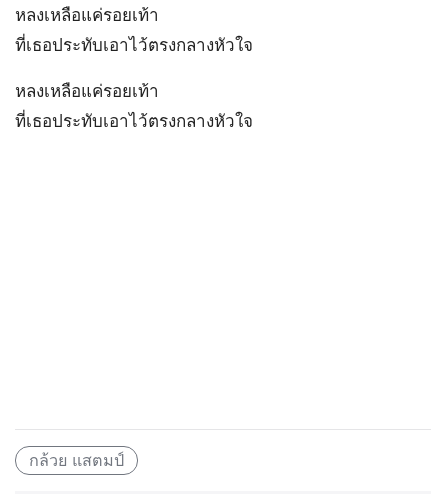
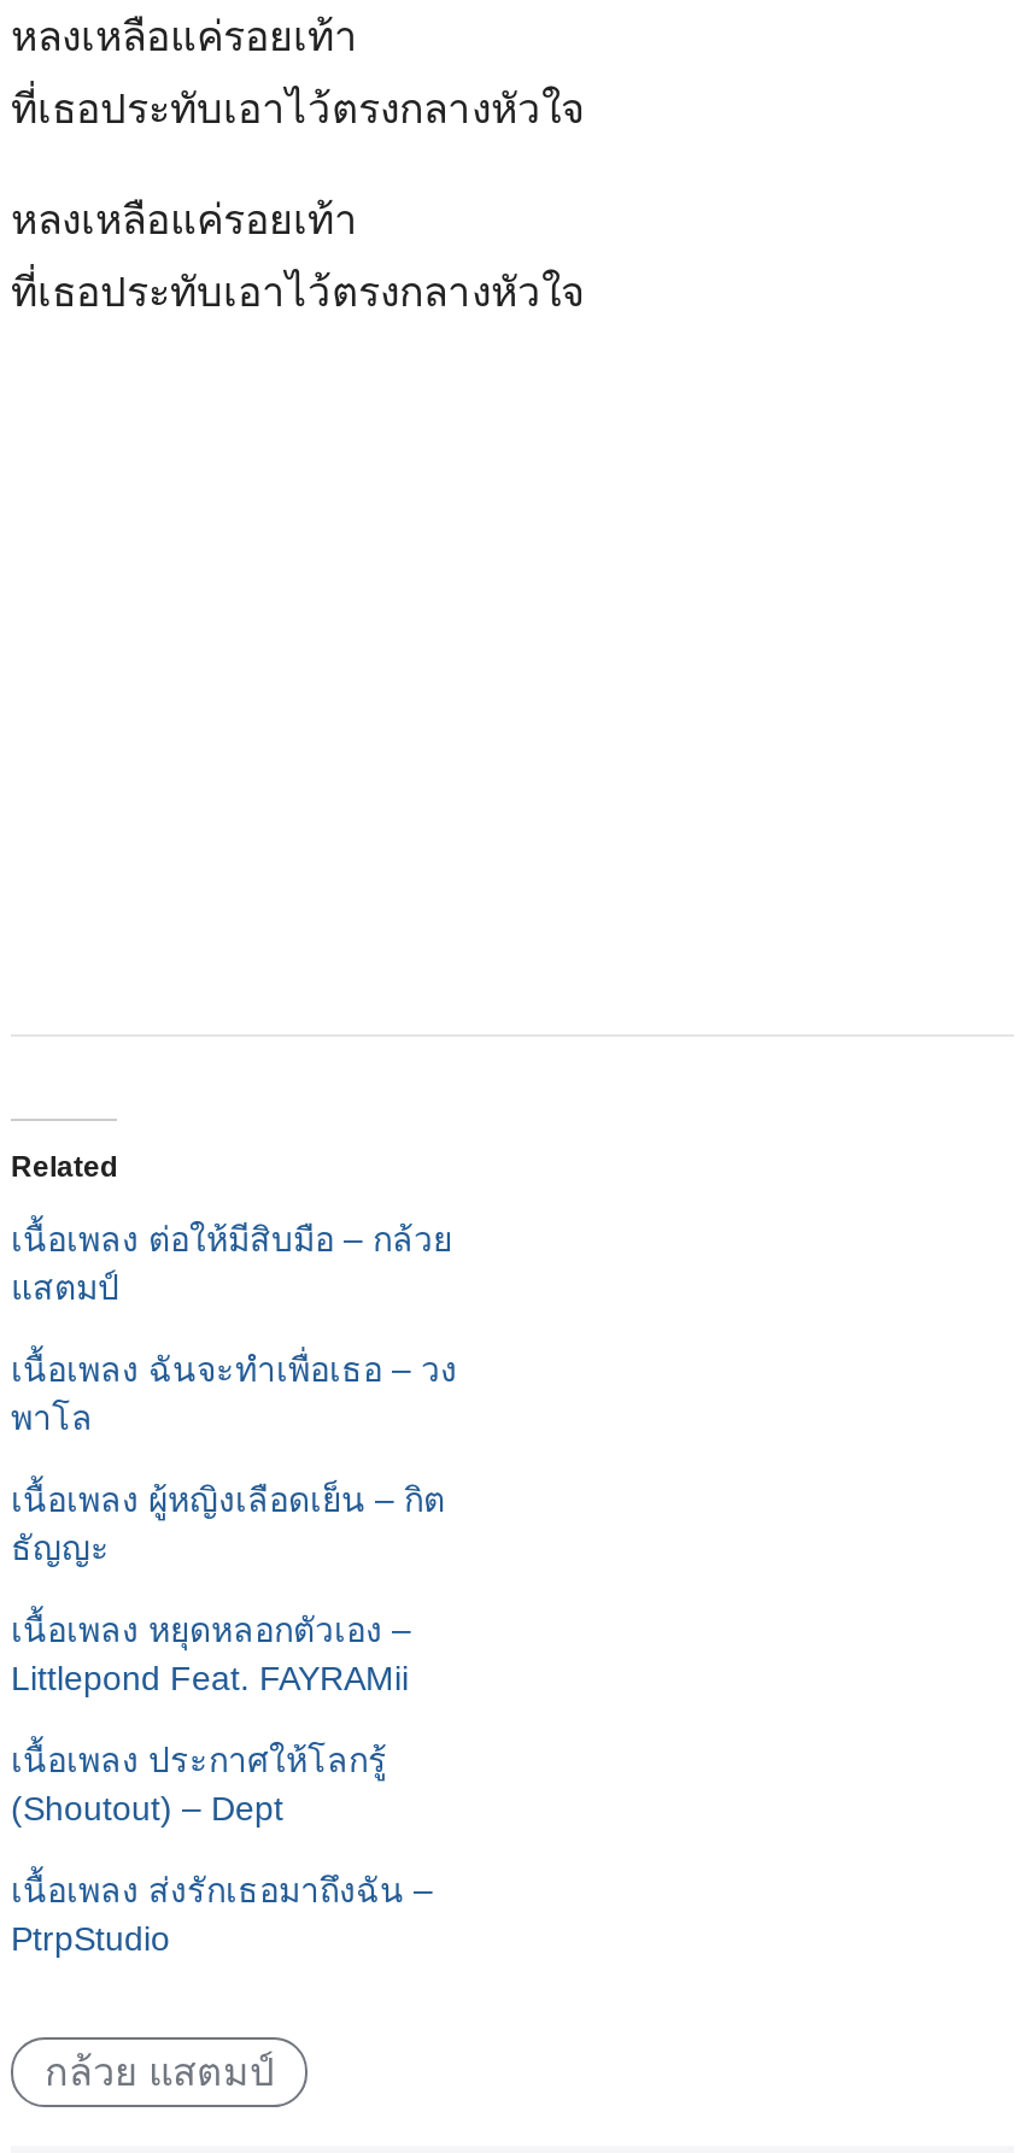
+ Related
+ เนื้อเพลง ต่อให้มีสิบมือ – กล้วย
+ แสตมป์
+ เนื้อเพลง ฉันจะทำเพื่อเธอ – วง
+ พาโล
+ เนื้อเพลง ผู้หญิงเลือดเย็น – กิต
+ ธัญญะ
+ เนื้อเพลง หยุดหลอกตัวเอง –
+ Littlepond Feat. FAYRAMii
+ เนื้อเพลง ประกาศให้โลกรู้
+ (Shoutout) – Dept
+ เนื้อเพลง ส่งรักเธอมาถึงฉัน –
+ PtrpStudio
